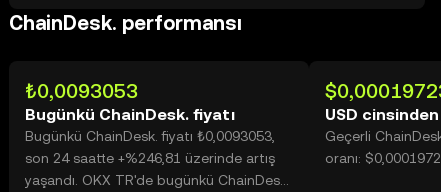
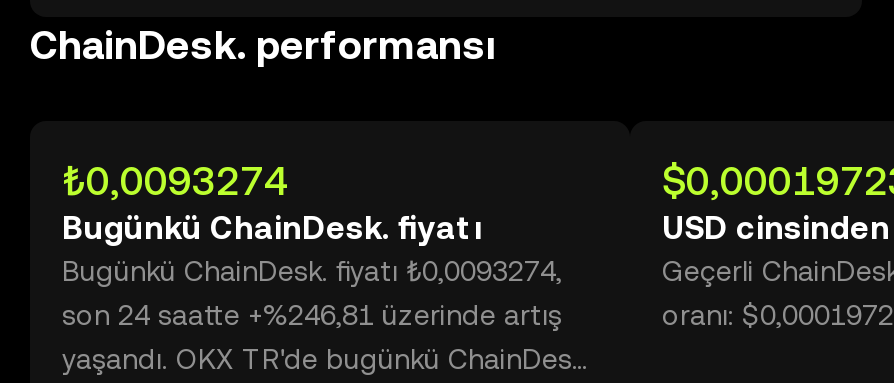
- ₺0,0093053
+ ₺0,0093274

- Bugünkü ChainDesk. fiyatı ₺0,0093053,
+ Bugünkü ChainDesk. fiyatı ₺0,0093274,
